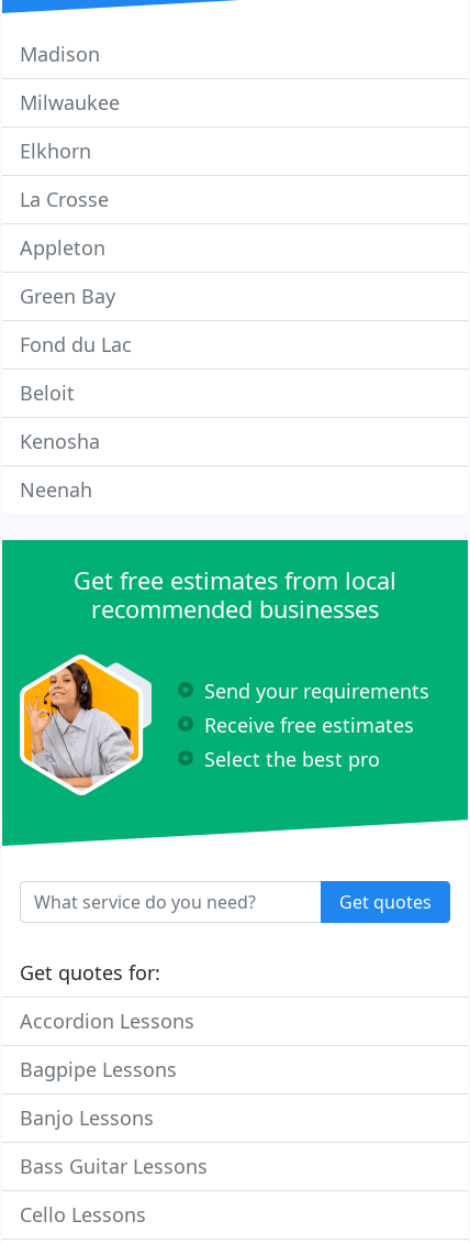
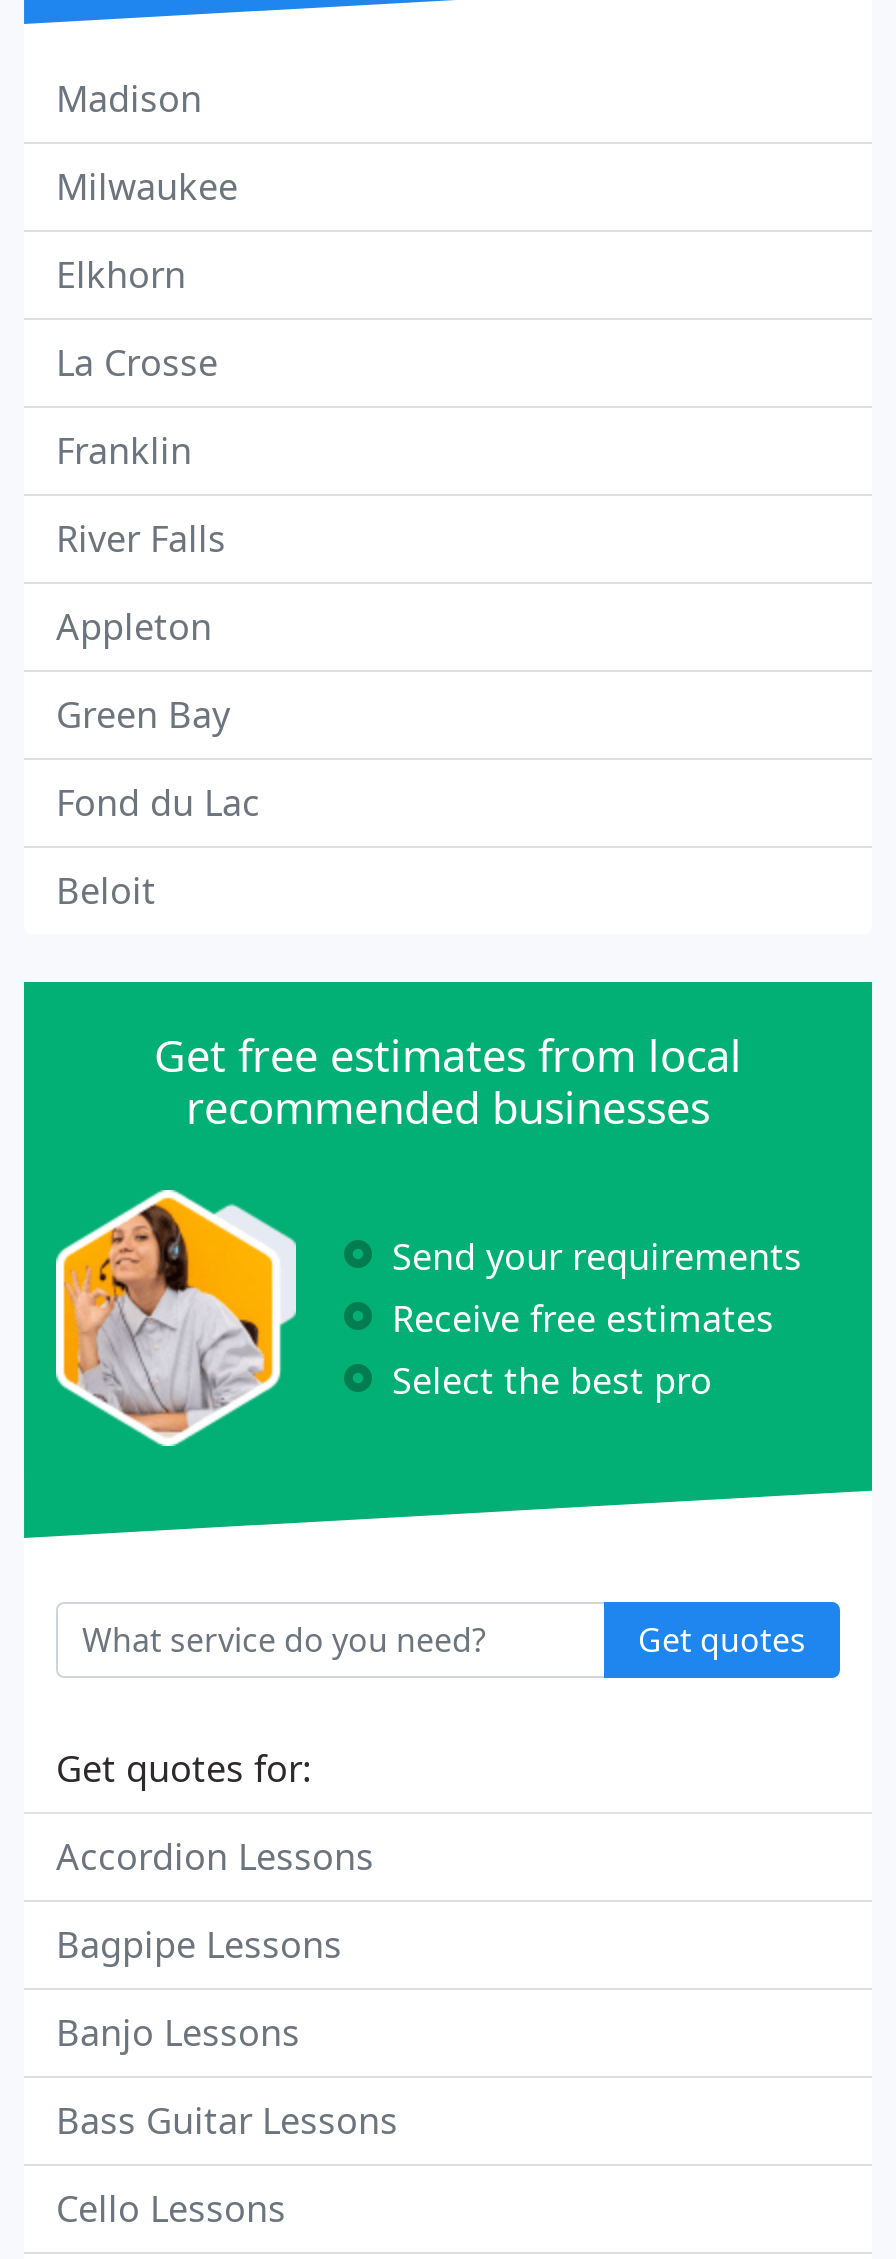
+ Franklin
+ River Falls

moved down: Appleton | Green Bay | Fond du Lac | Beloit

- Kenosha
- Neenah
